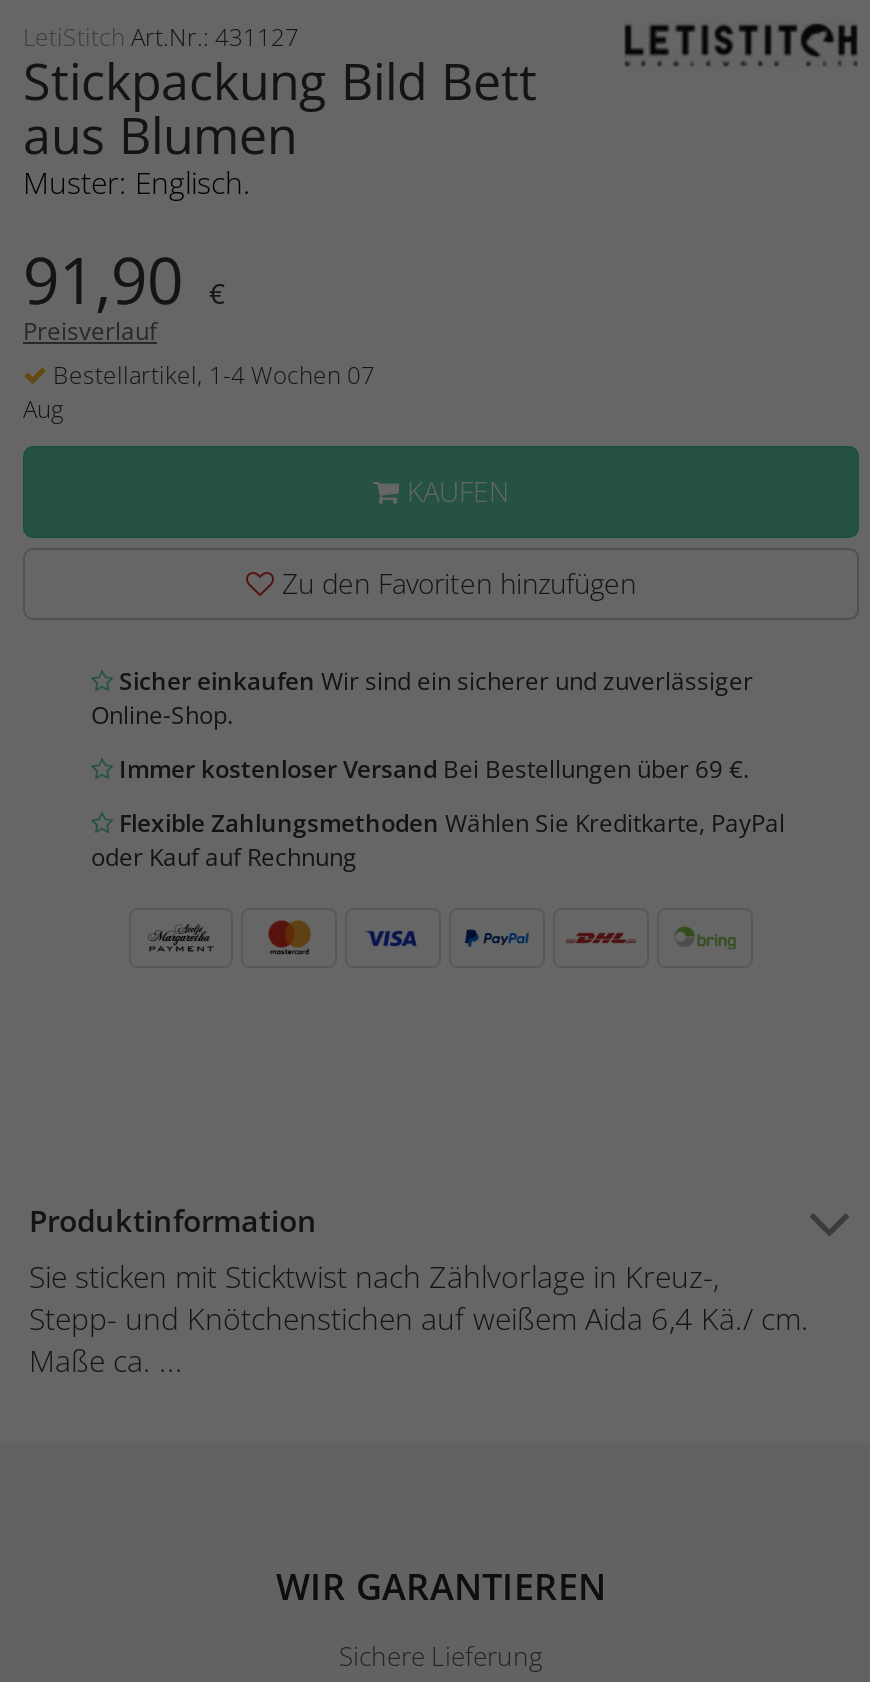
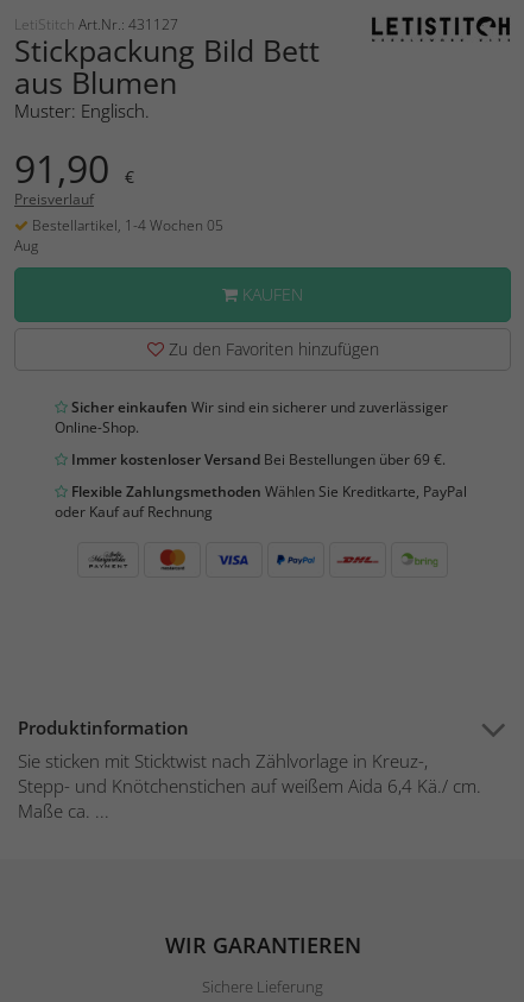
- Bestellartikel, 1-4 Wochen 07
+ Bestellartikel, 1-4 Wochen 05
